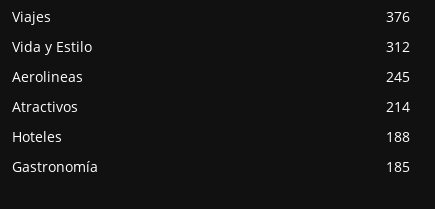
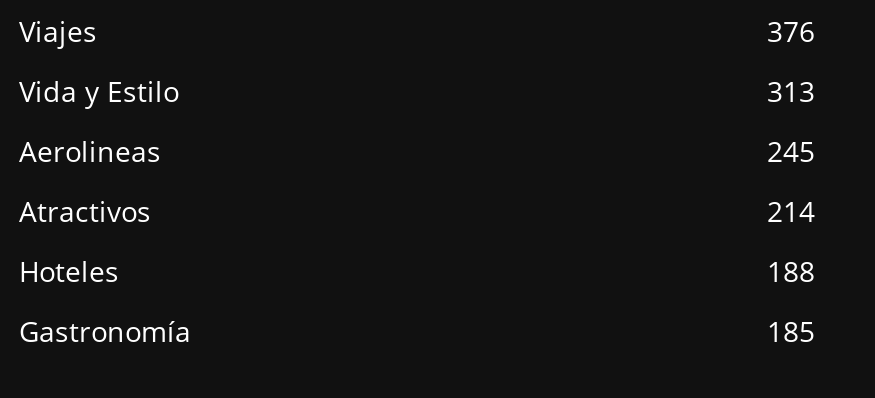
- 312
+ 313
